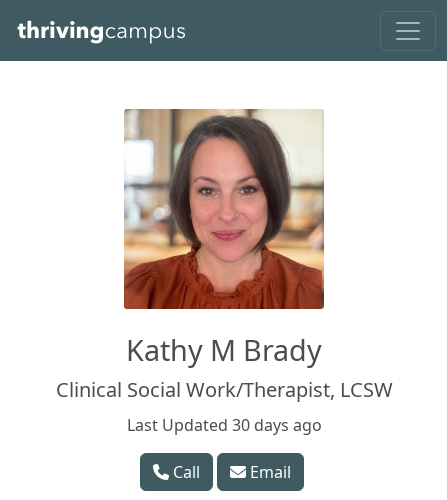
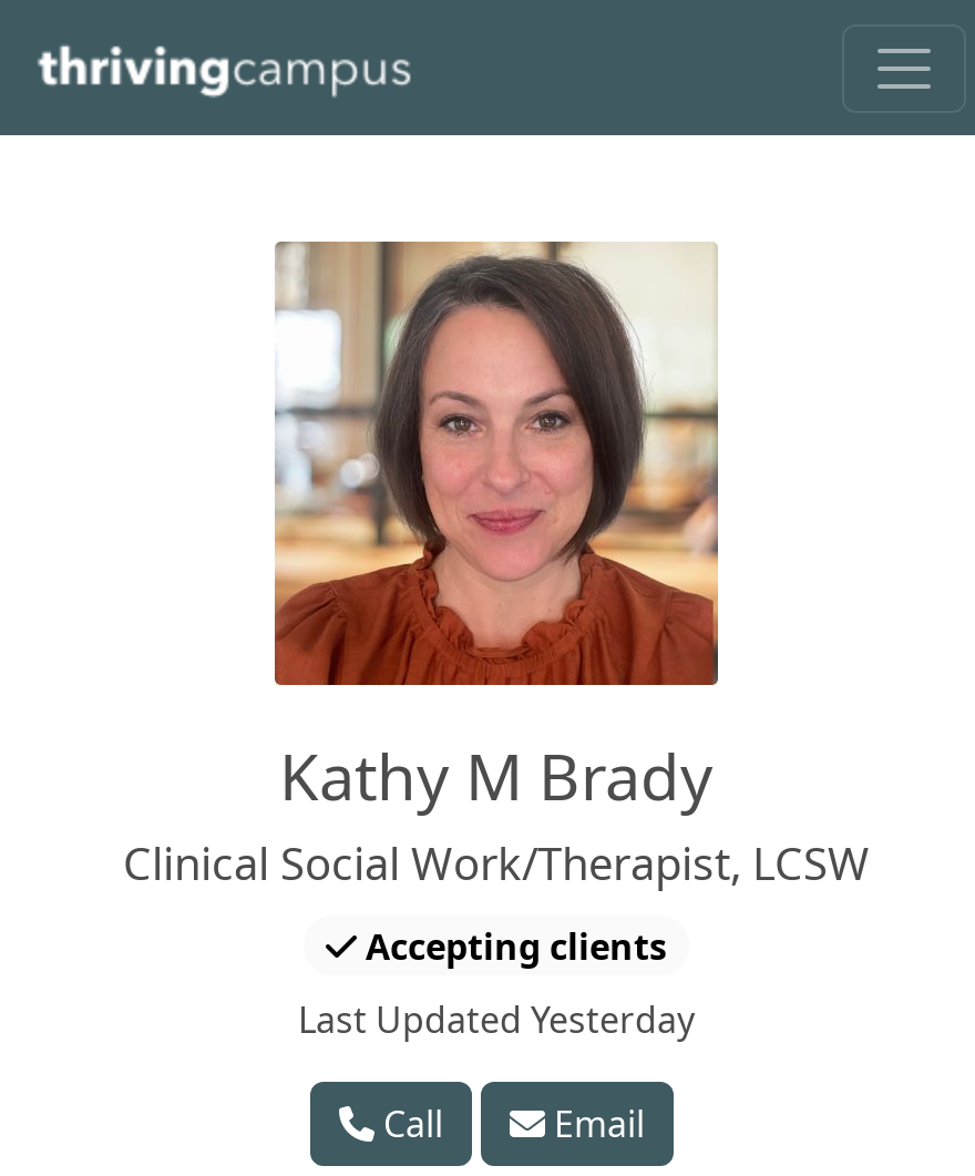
- Last Updated 30 days ago
+ Accepting clients
+ Last Updated Yesterday
